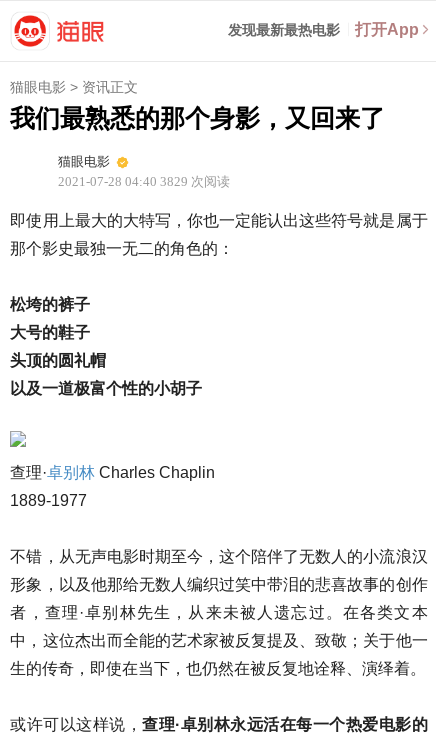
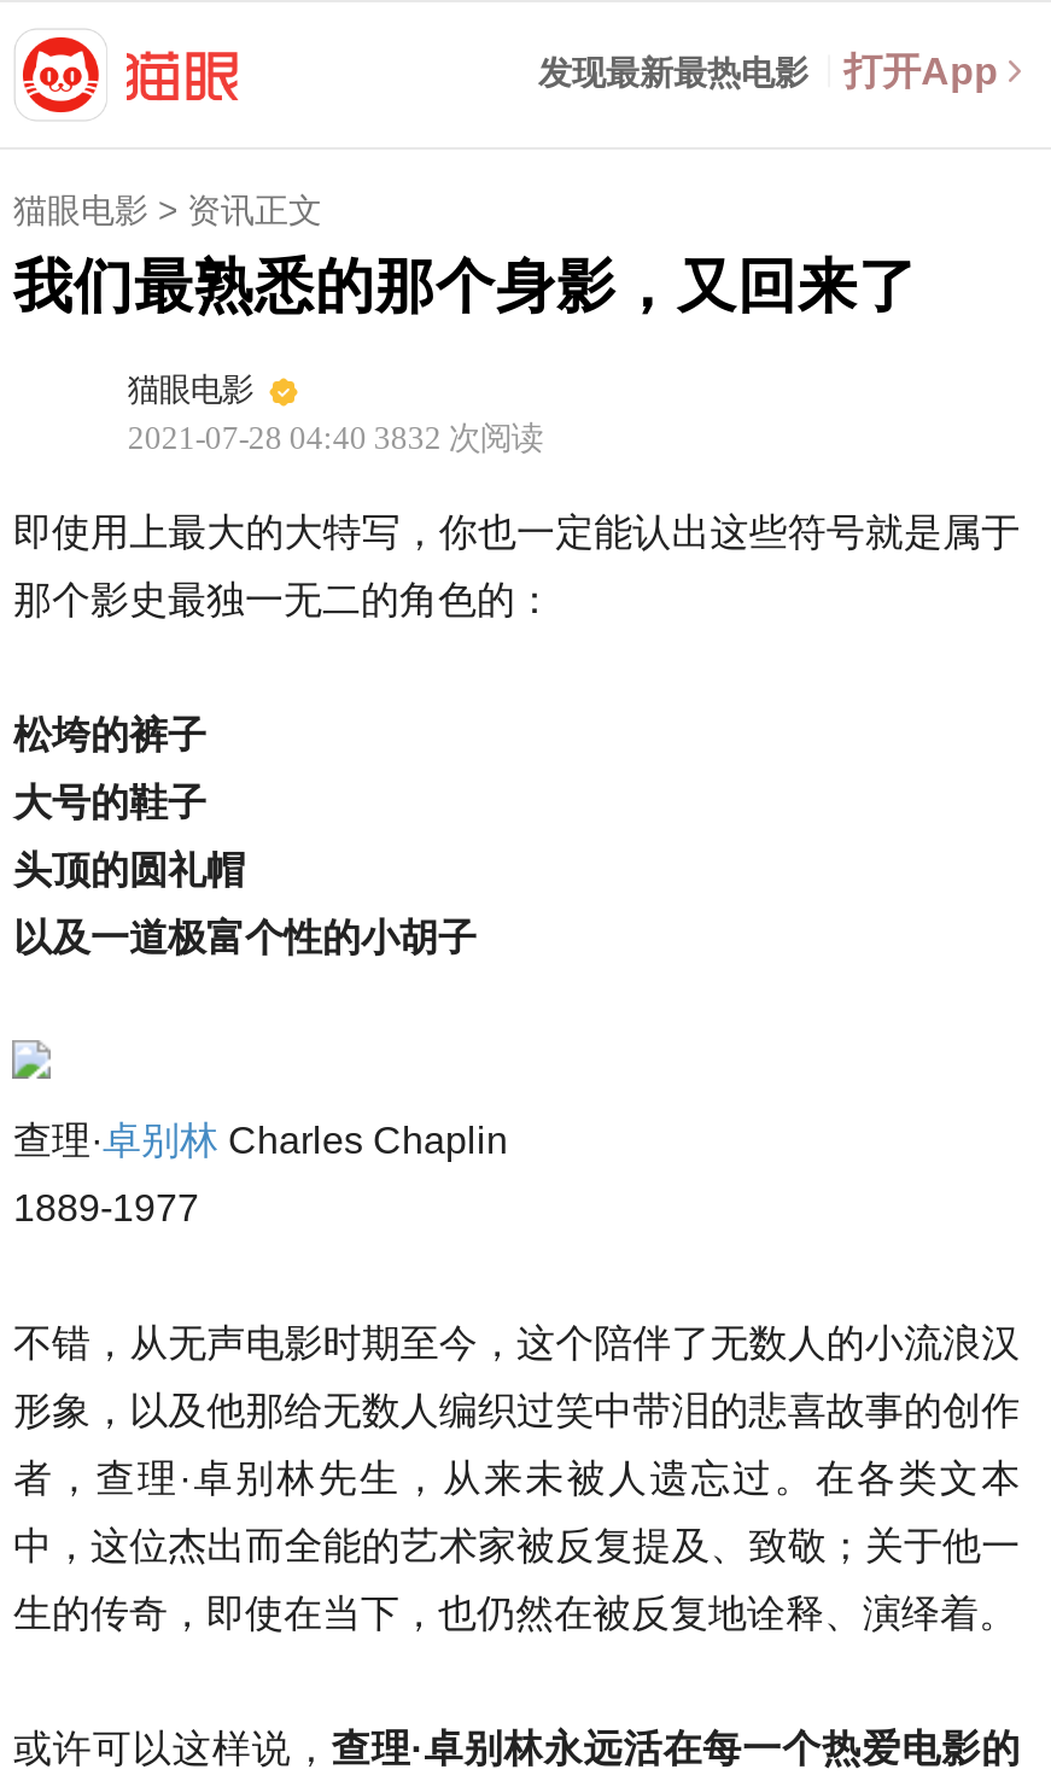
- 2021-07-28 04:40 3829次阅读
+ 2021-07-28 04:40 3832次阅读
